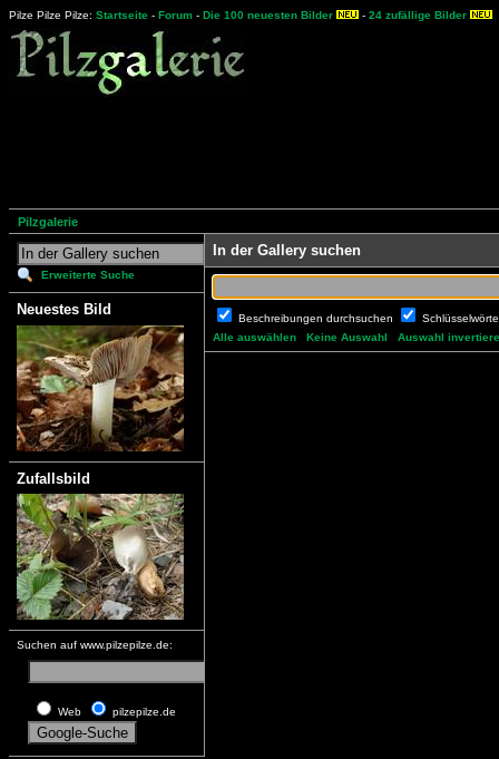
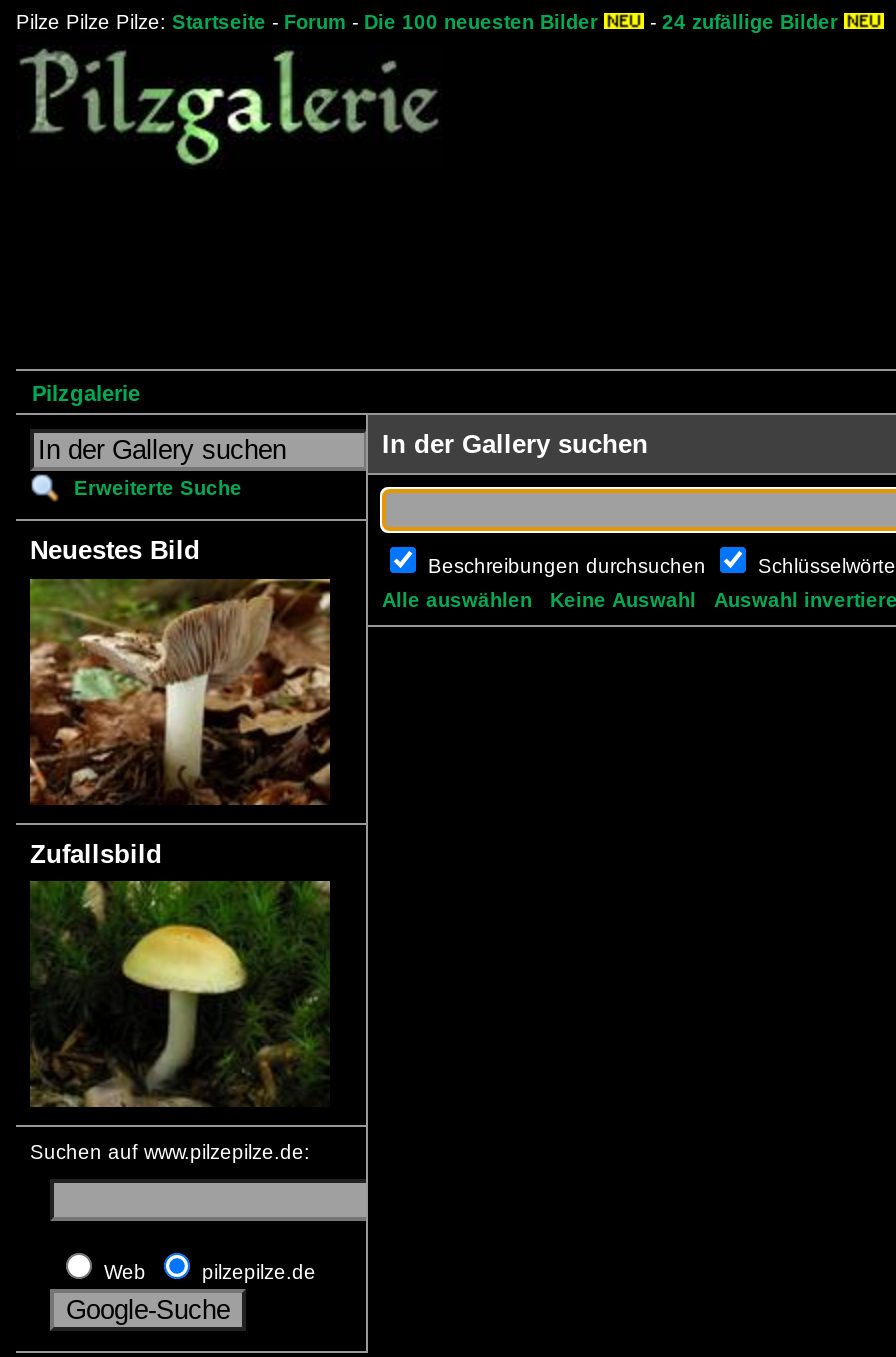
- [image]
+ [image]
